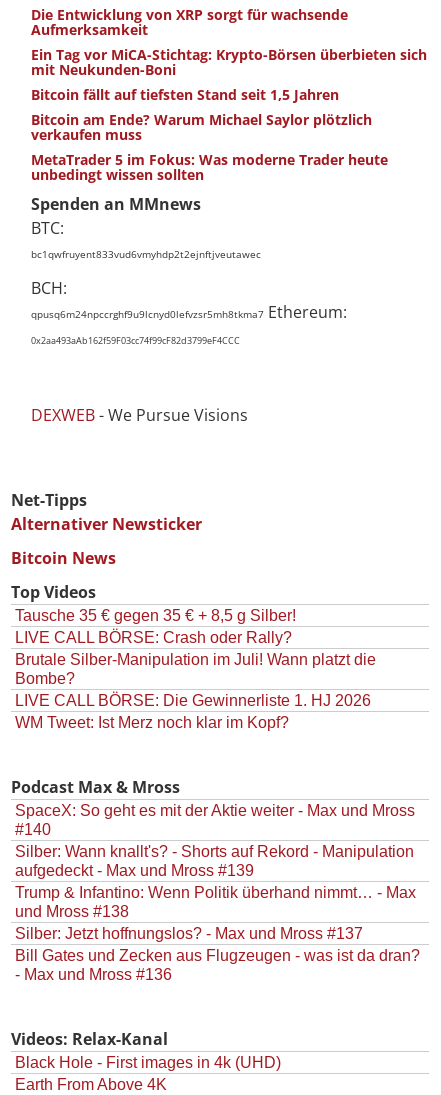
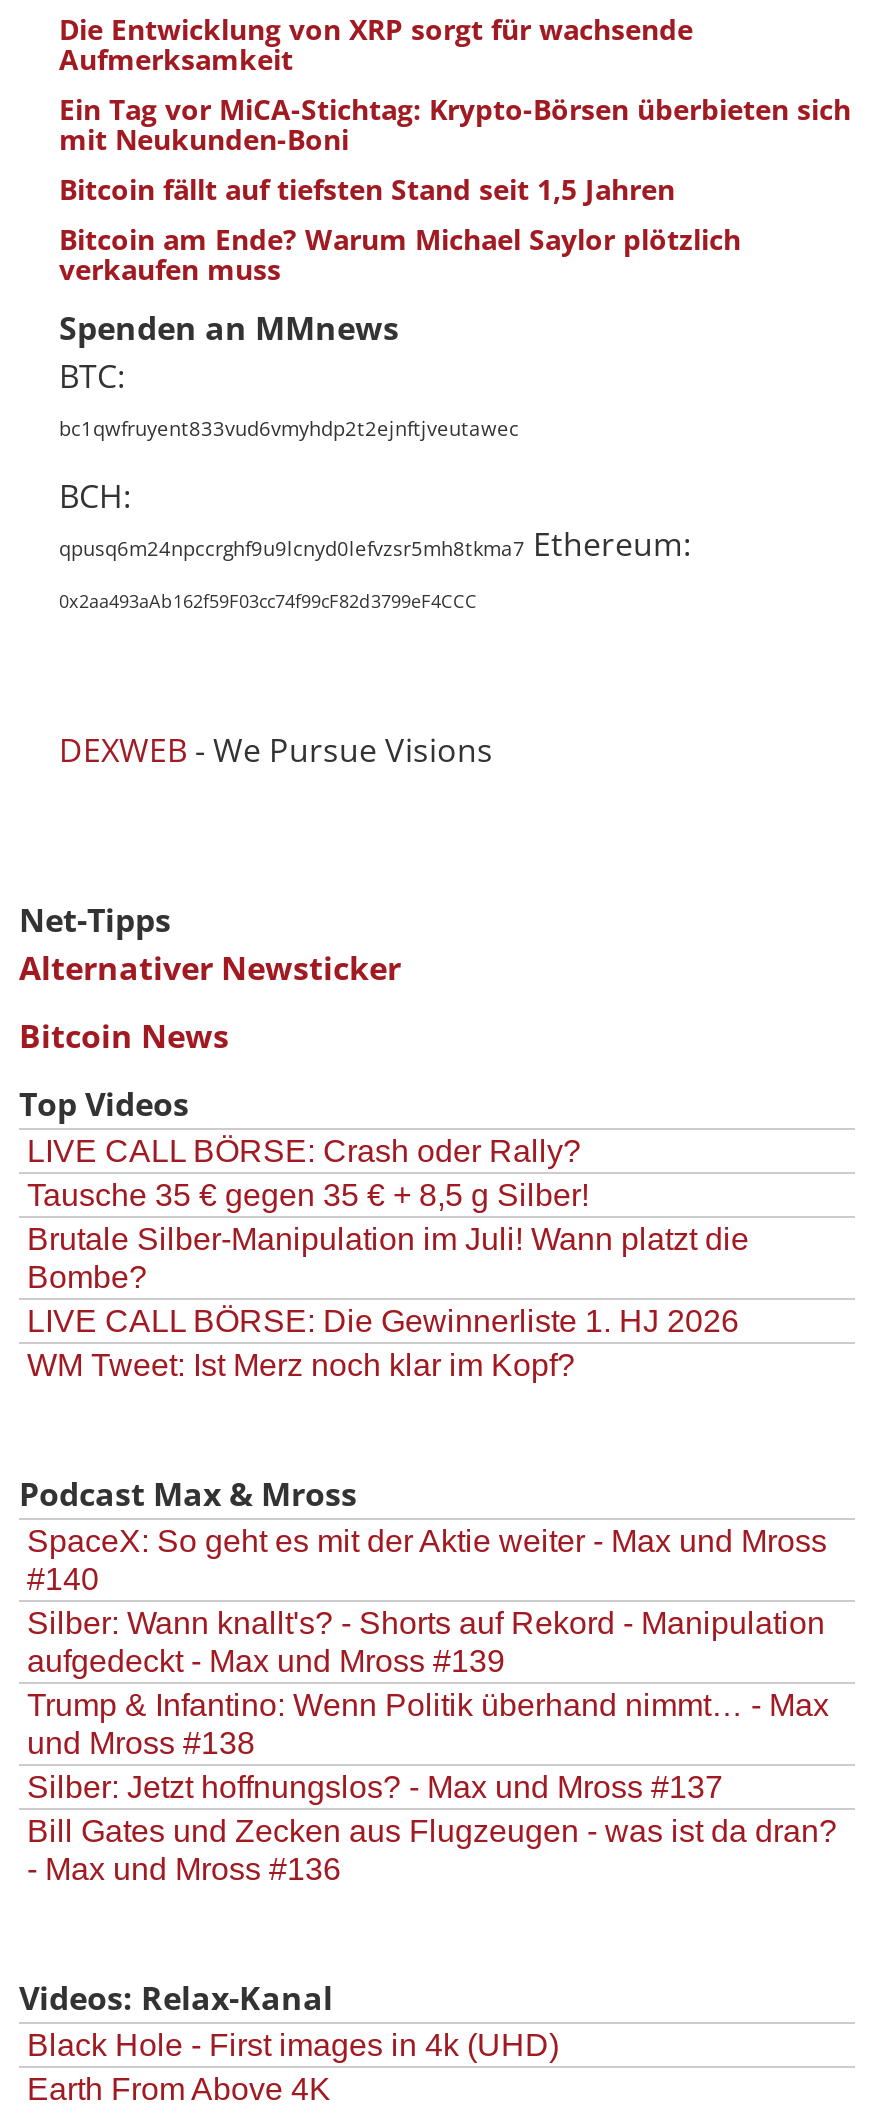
- MetaTrader 5 im Fokus: Was moderne Trader heute
- unbedingt wissen sollten

moved up: LIVE CALL BÖRSE: Crash oder Rally?
